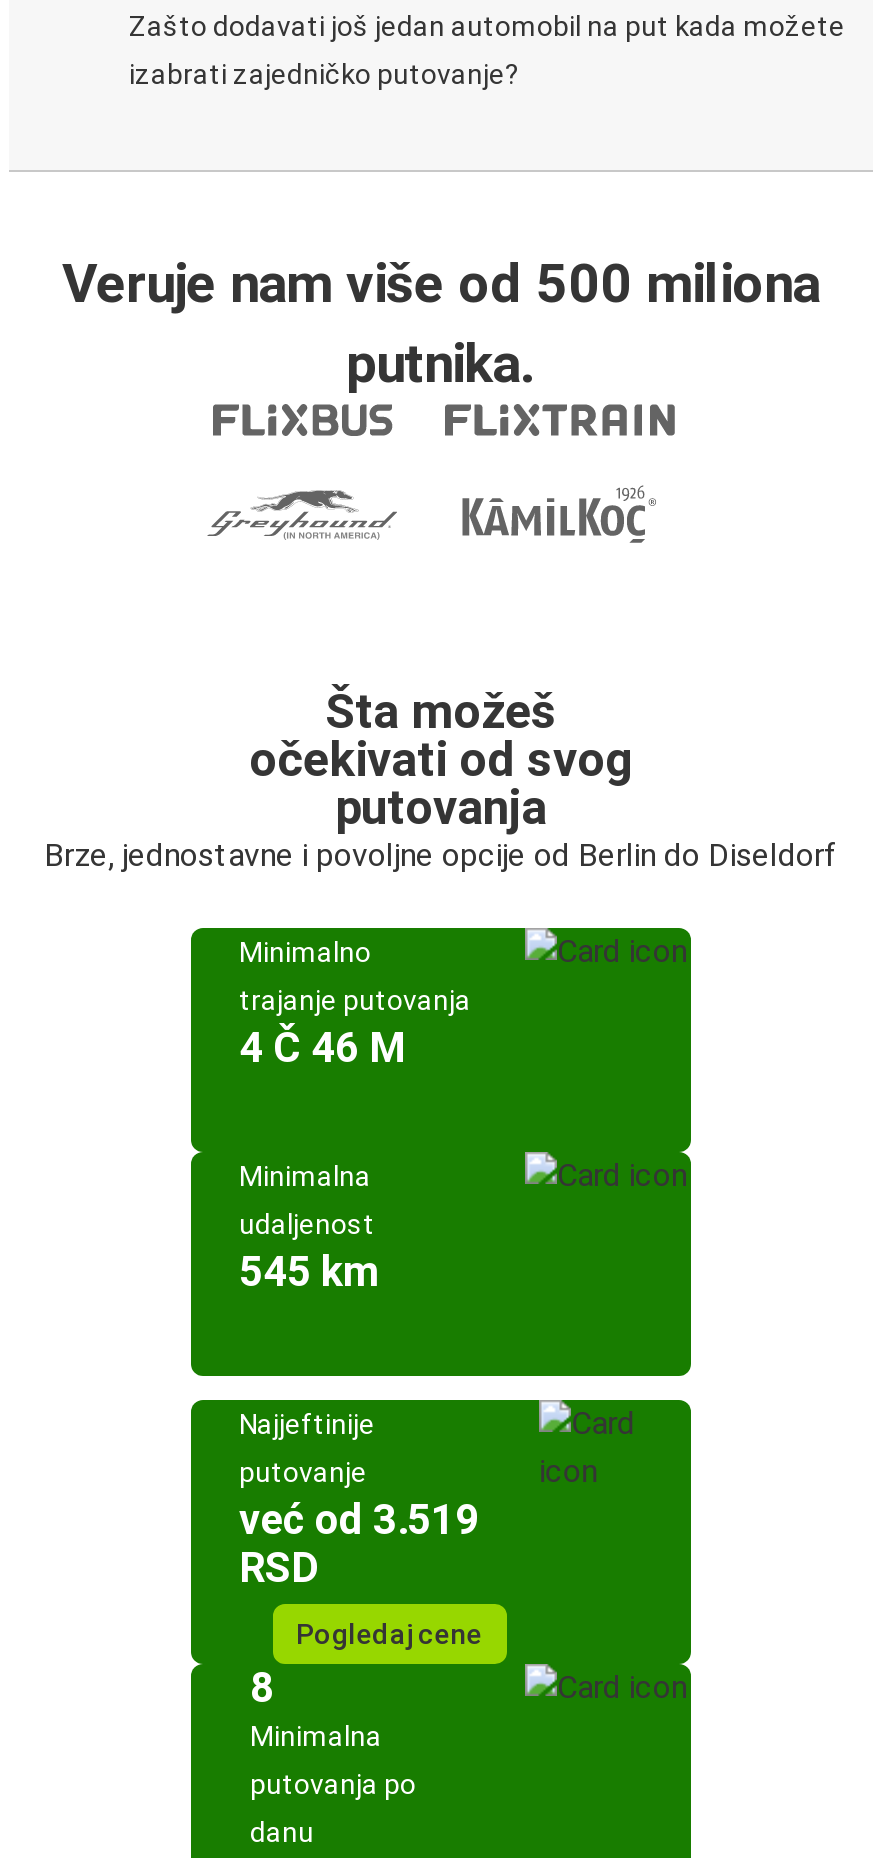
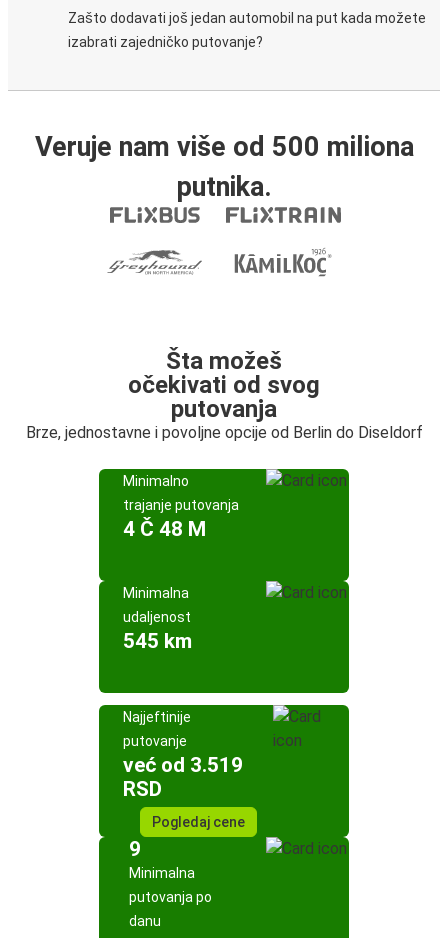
- 4 Č 46 M
+ 4 Č 48 M

- 8
+ 9
